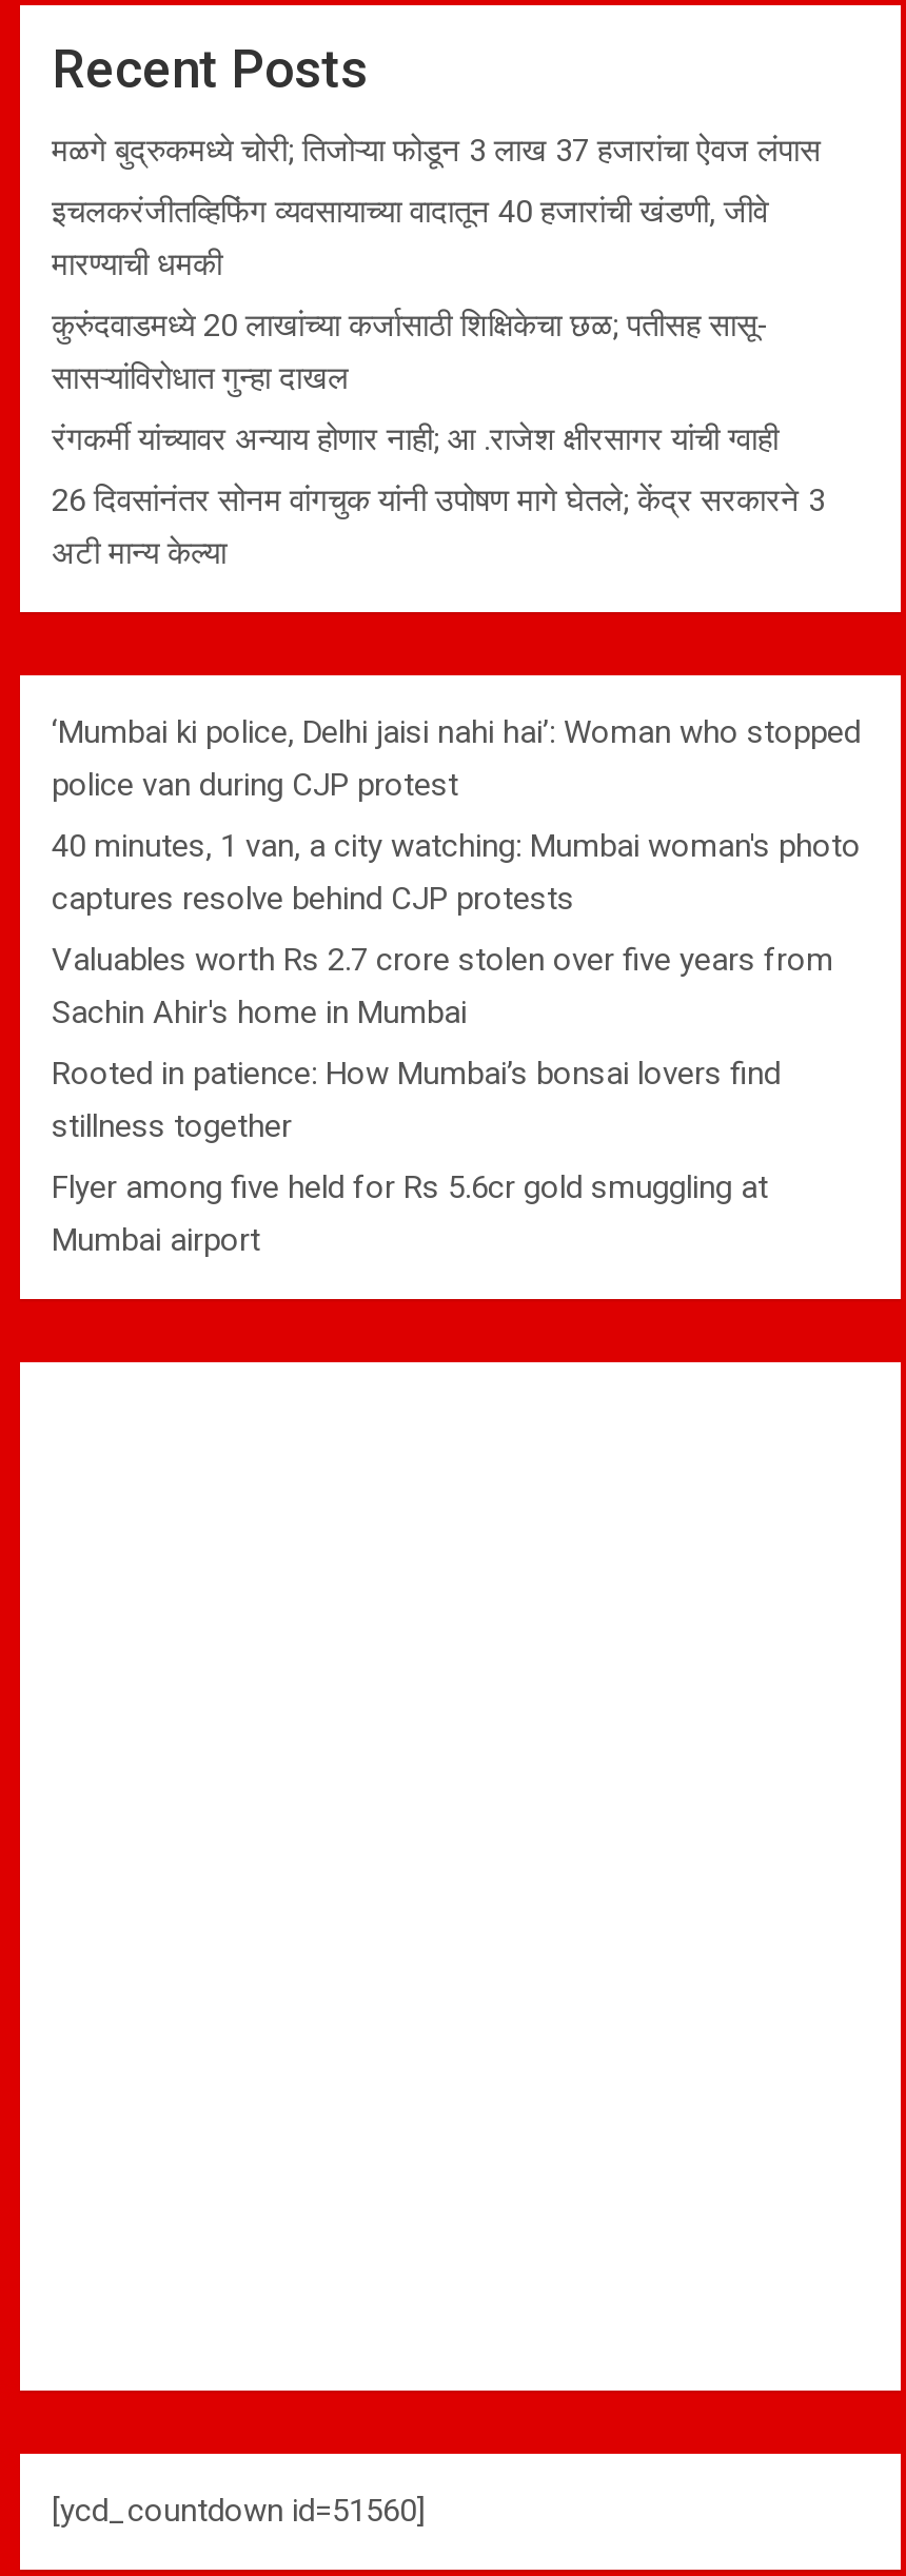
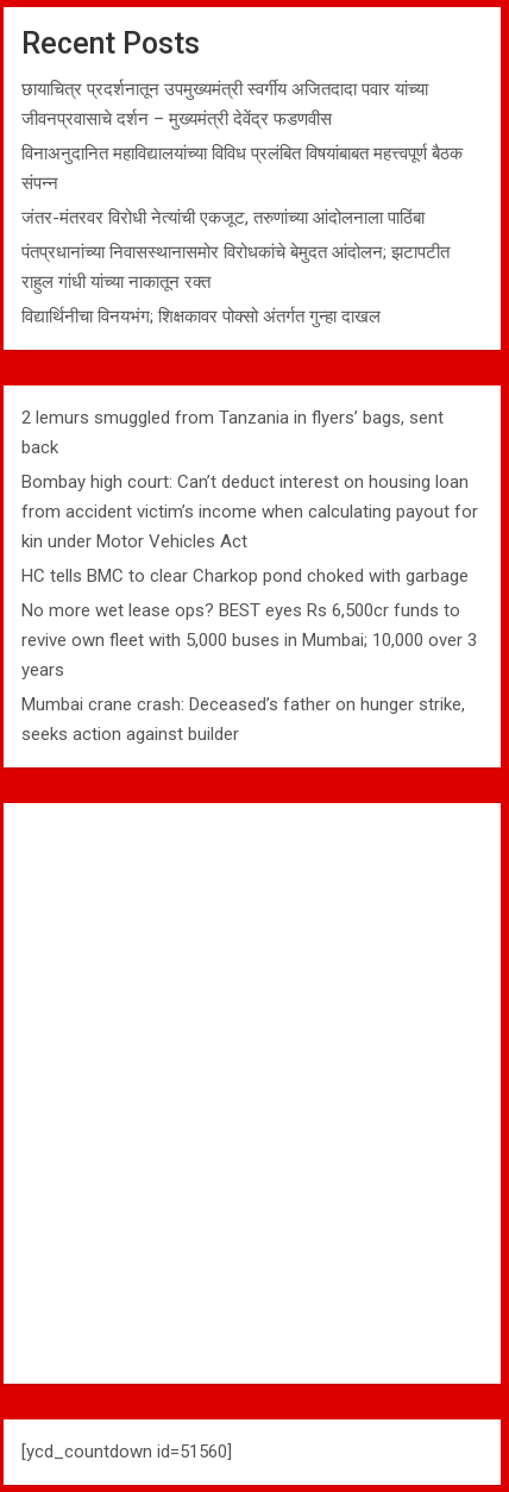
- मळगे बुद्रुकमध्ये चोरी; तिजोऱ्या फोडून 3 लाख 37 हजारांचा ऐवज लंपास
+ छायाचित्र प्रदर्शनातून उपमुख्यमंत्री स्वर्गीय अजितदादा पवार यांच्या
+ जीवनप्रवासाचे दर्शन – मुख्यमंत्री देवेंद्र फडणवीस

- इचलकरंजीतव्हिफिंग व्यवसायाच्या वादातून 40 हजारांची खंडणी, जीवे
- मारण्याची धमकी
+ विनाअनुदानित महाविद्यालयांच्या विविध प्रलंबित विषयांबाबत महत्त्वपूर्ण बैठक
+ संपन्न

- कुरुंदवाडमध्ये 20 लाखांच्या कर्जासाठी शिक्षिकेचा छळ; पतीसह सासू-
- सासऱ्यांविरोधात गुन्हा दाखल
+ जंतर-मंतरवर विरोधी नेत्यांची एकजूट, तरुणांच्या आंदोलनाला पाठिंबा

- रंगकर्मी यांच्यावर अन्याय होणार नाही; आ .राजेश क्षीरसागर यांची ग्वाही
+ पंतप्रधानांच्या निवासस्थानासमोर विरोधकांचे बेमुदत आंदोलन; झटापटीत
+ राहुल गांधी यांच्या नाकातून रक्त

- 26 दिवसांनंतर सोनम वांगचुक यांनी उपोषण मागे घेतले; केंद्र सरकारने 3
- अटी मान्य केल्या
+ विद्यार्थिनीचा विनयभंग; शिक्षकावर पोक्सो अंतर्गत गुन्हा दाखल

- ‘Mumbai ki police, Delhi jaisi nahi hai’: Woman who stopped
- police van during CJP protest
+ 2 lemurs smuggled from Tanzania in flyers’ bags, sent
+ back

- 40 minutes, 1 van, a city watching: Mumbai woman's photo
- captures resolve behind CJP protests
+ Bombay high court: Can’t deduct interest on housing loan
+ from accident victim’s income when calculating payout for
+ kin under Motor Vehicles Act

- Valuables worth Rs 2.7 crore stolen over five years from
- Sachin Ahir's home in Mumbai
+ HC tells BMC to clear Charkop pond choked with garbage

- Rooted in patience: How Mumbai’s bonsai lovers find
- stillness together
+ No more wet lease ops? BEST eyes Rs 6,500cr funds to
+ revive own fleet with 5,000 buses in Mumbai; 10,000 over 3
+ years

- Flyer among five held for Rs 5.6cr gold smuggling at
- Mumbai airport
+ Mumbai crane crash: Deceased’s father on hunger strike,
+ seeks action against builder
